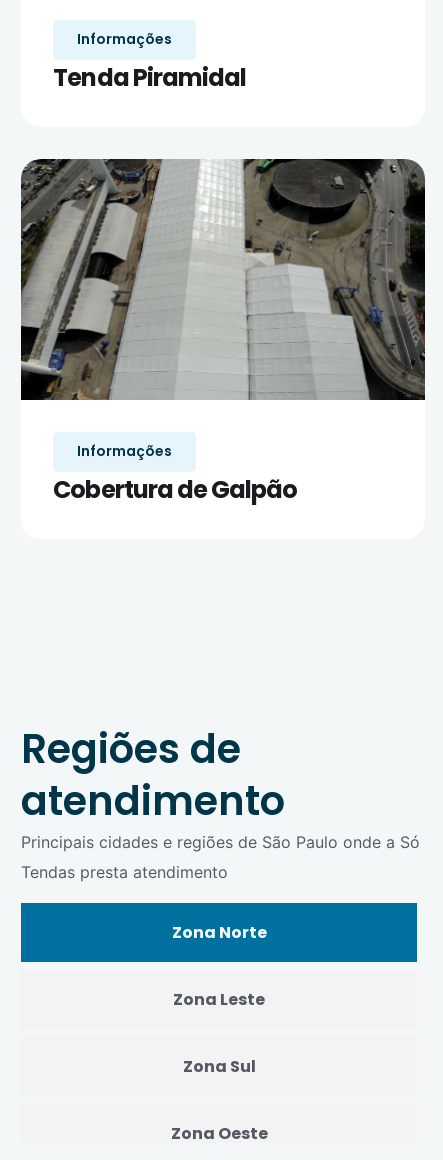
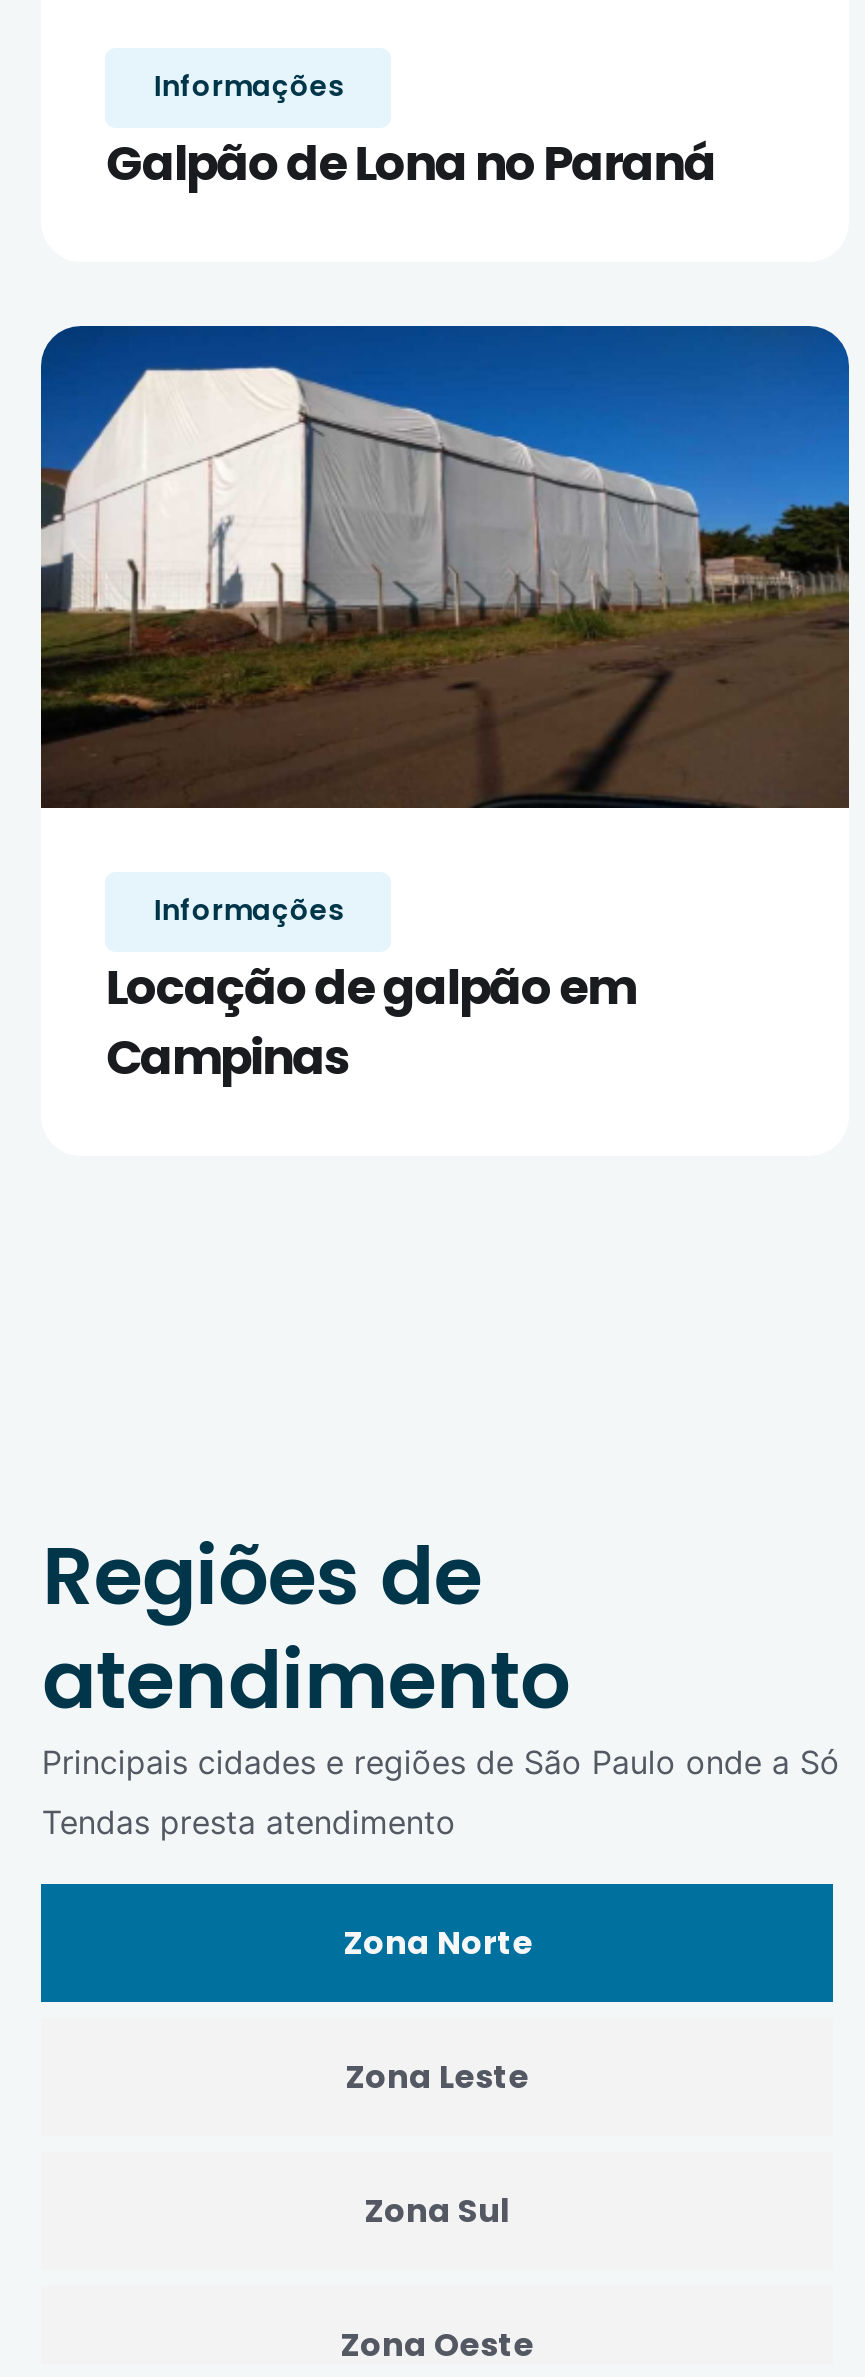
- Tenda Piramidal
+ Galpão de Lona no Paraná

- [image]
+ [image]

- Cobertura de Galpão
+ Locação de galpão em
+ Campinas
